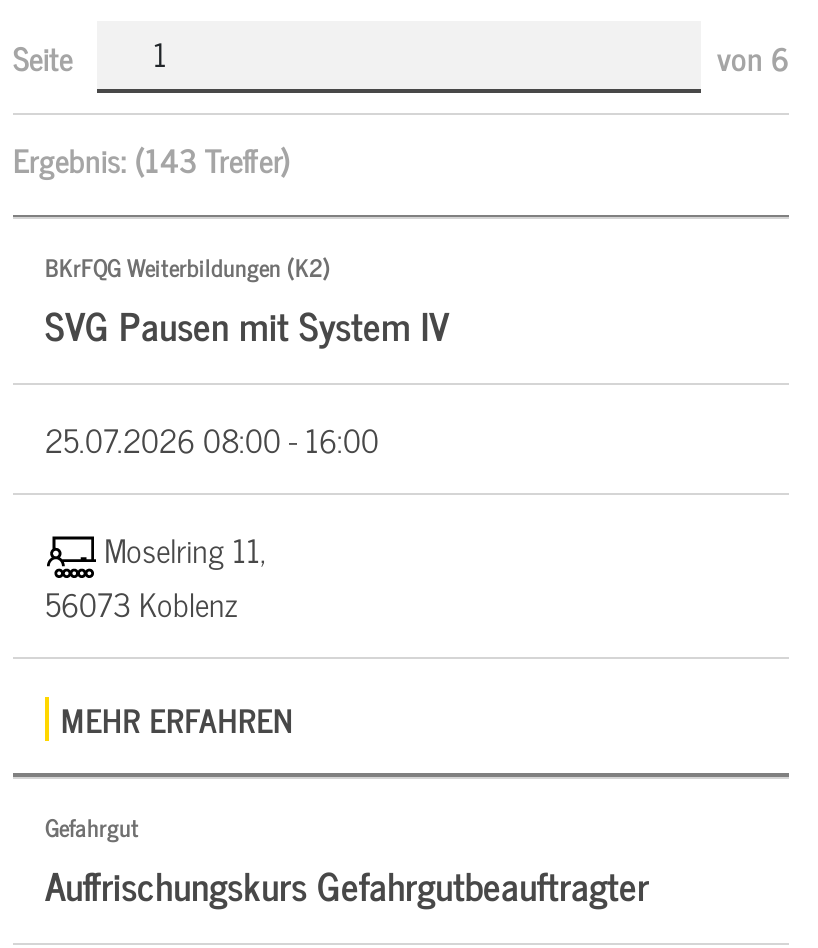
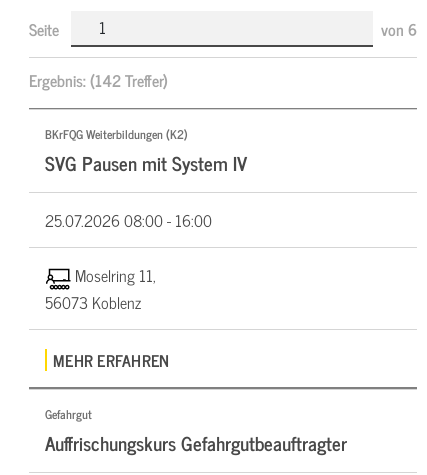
- Ergebnis: (143 Treffer)
+ Ergebnis: (142 Treffer)
